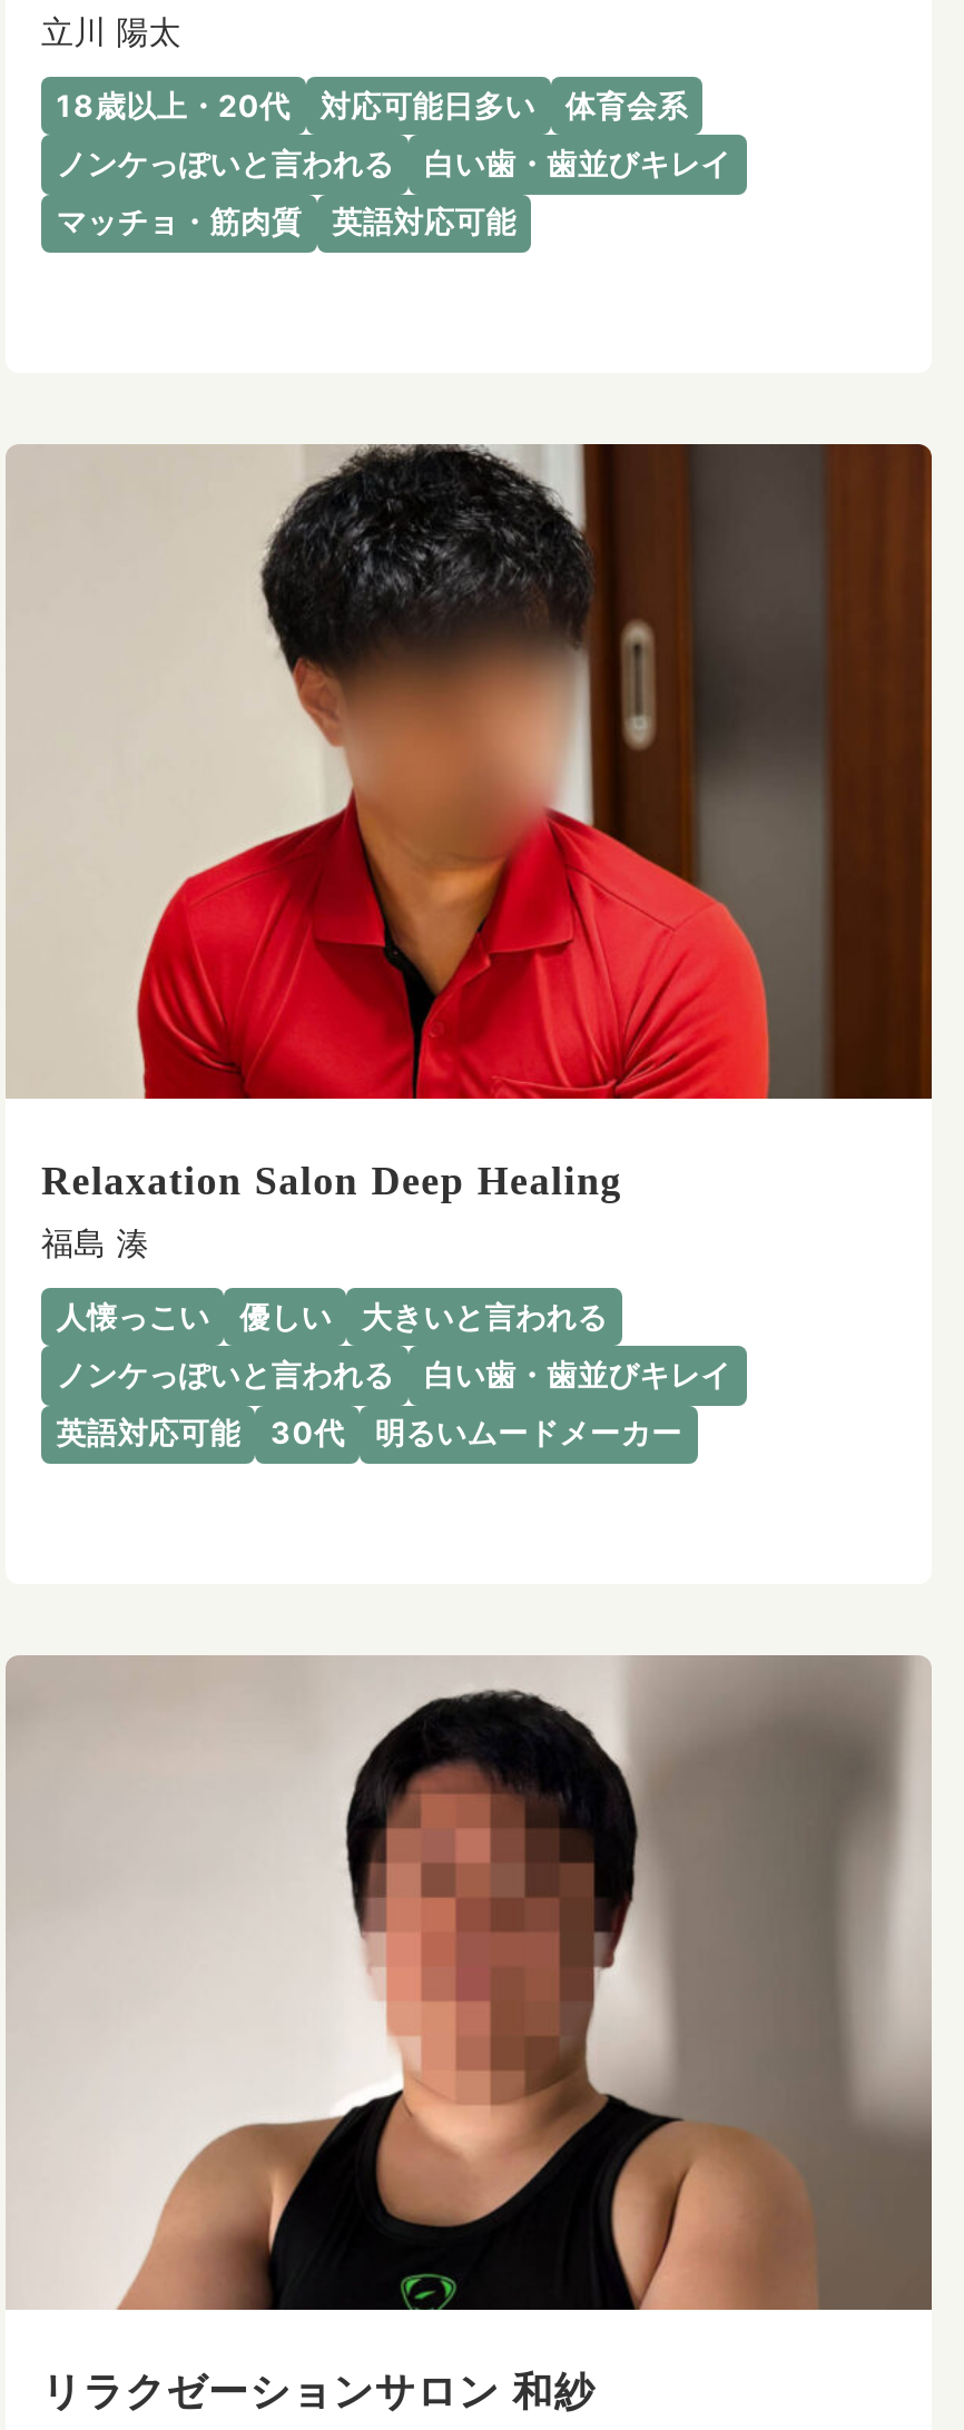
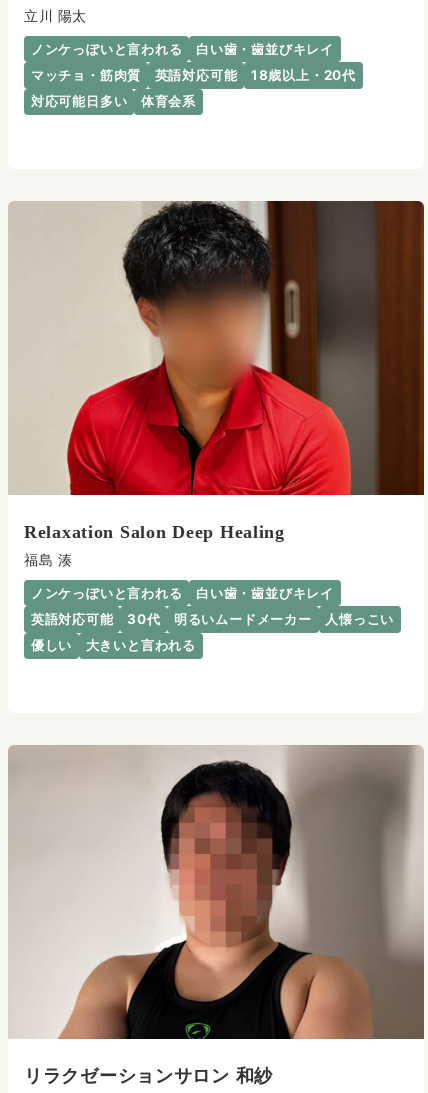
moved down: 18歳以上・20代 | 対応可能日多い | 体育会系

moved up: ノンケっぽいと言われる | 白い歯・歯並びキレイ | マッチョ・筋肉質 | 英語対応可能

moved down: 人懐っこい | 優しい | 大きいと言われる

moved up: ノンケっぽいと言われる | 白い歯・歯並びキレイ | 英語対応可能 | 30代 | 明るいムードメーカー

moved up: [image]
